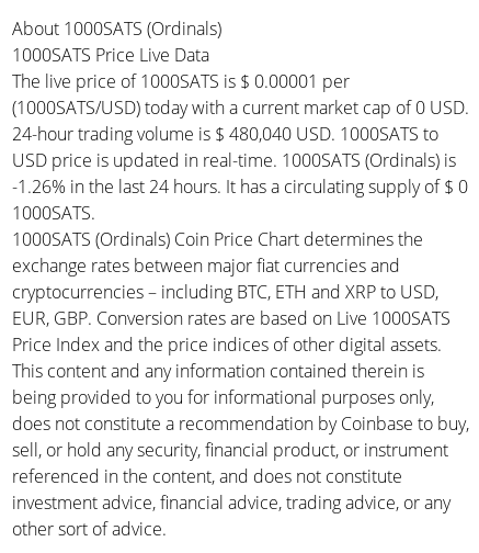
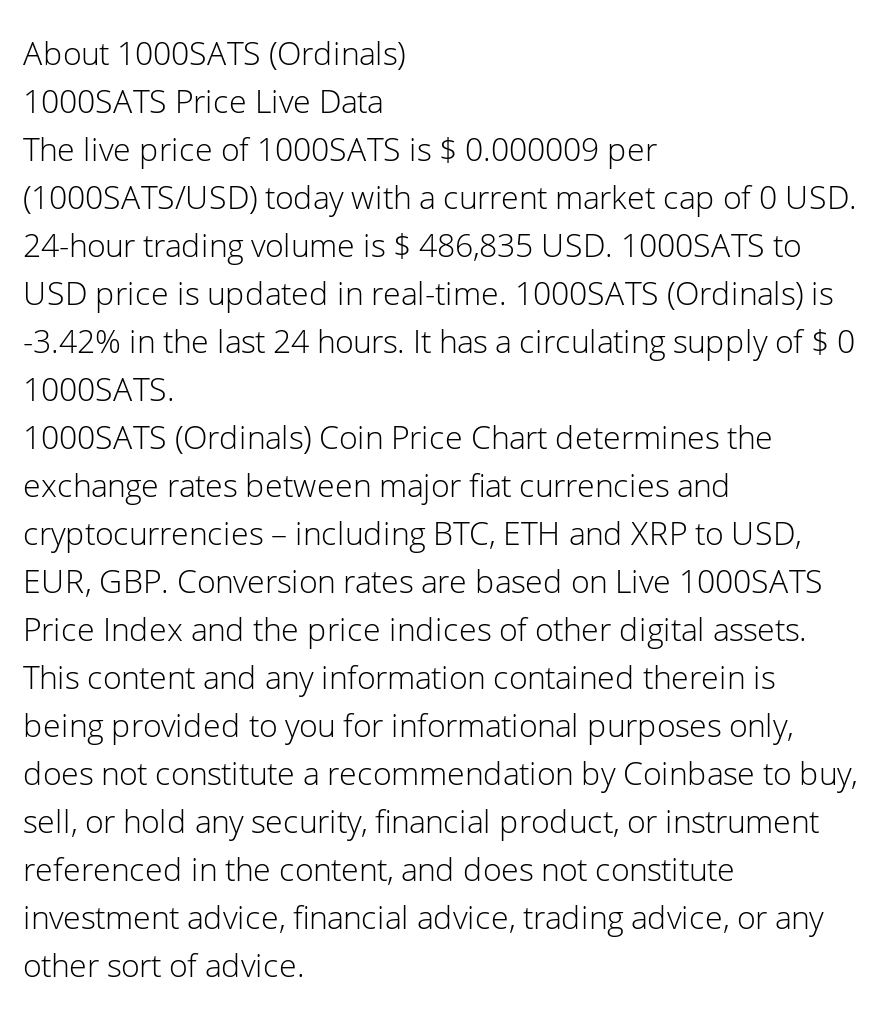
- The live price of 1000SATS is $ 0.00001 per
+ The live price of 1000SATS is $ 0.000009 per

- 24-hour trading volume is $ 480,040 USD. 1000SATS to
+ 24-hour trading volume is $ 486,835 USD. 1000SATS to

- -1.26% in the last 24 hours. It has a circulating supply of $ 0
+ -3.42% in the last 24 hours. It has a circulating supply of $ 0
